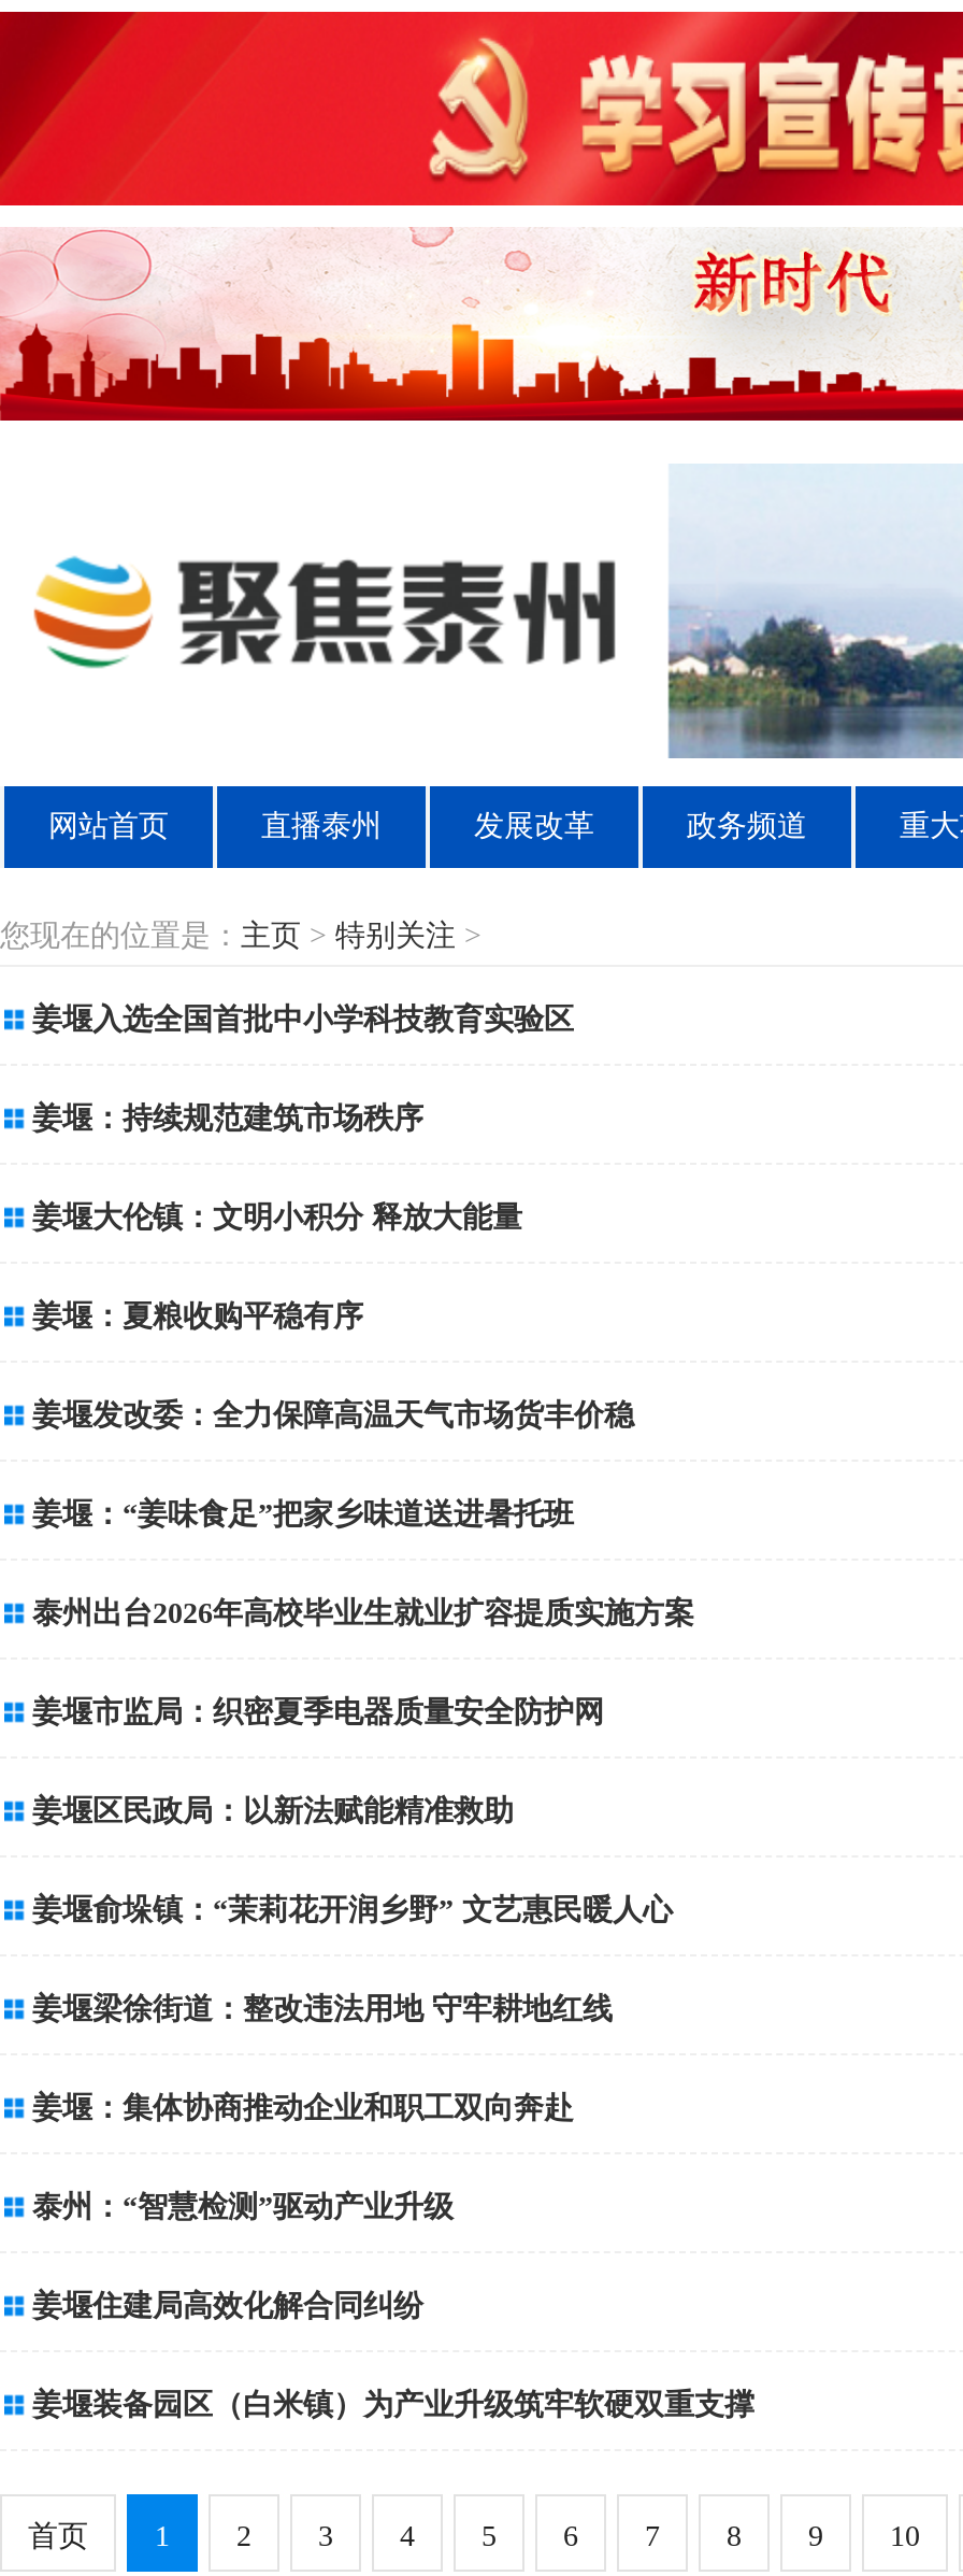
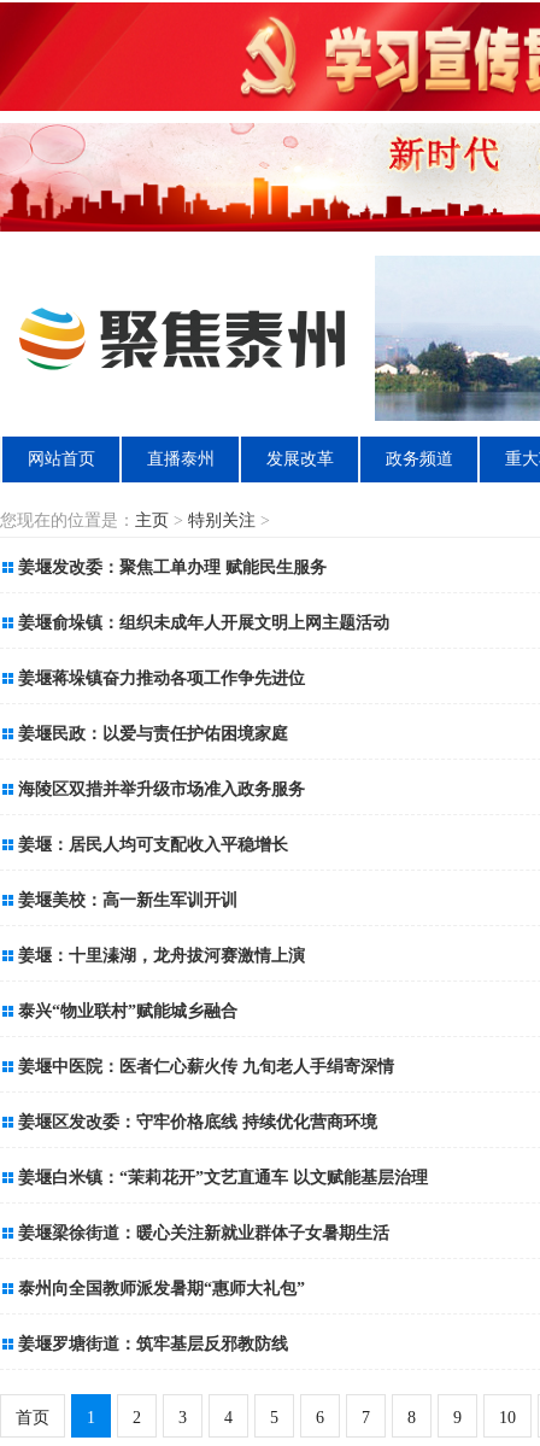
- 姜堰入选全国首批中小学科技教育实验区
+ 姜堰发改委：聚焦工单办理 赋能民生服务

- 姜堰：持续规范建筑市场秩序
+ 姜堰俞垛镇：组织未成年人开展文明上网主题活动

- 姜堰大伦镇：文明小积分 释放大能量
+ 姜堰蒋垛镇奋力推动各项工作争先进位

- 姜堰：夏粮收购平稳有序
+ 姜堰民政：以爱与责任护佑困境家庭

- 姜堰发改委：全力保障高温天气市场货丰价稳
+ 海陵区双措并举升级市场准入政务服务

- 姜堰：“姜味食足”把家乡味道送进暑托班
+ 姜堰：居民人均可支配收入平稳增长

- 泰州出台2026年高校毕业生就业扩容提质实施方案
+ 姜堰美校：高一新生军训开训

- 姜堰市监局：织密夏季电器质量安全防护网
+ 姜堰：十里溱湖，龙舟拔河赛激情上演

- 姜堰区民政局：以新法赋能精准救助
+ 泰兴“物业联村”赋能城乡融合

- 姜堰俞垛镇：“茉莉花开润乡野” 文艺惠民暖人心
+ 姜堰中医院：医者仁心薪火传 九旬老人手绢寄深情

- 姜堰梁徐街道：整改违法用地 守牢耕地红线
+ 姜堰区发改委：守牢价格底线 持续优化营商环境

- 姜堰：集体协商推动企业和职工双向奔赴
+ 姜堰白米镇：“茉莉花开”文艺直通车 以文赋能基层治理

- 泰州：“智慧检测”驱动产业升级
+ 姜堰梁徐街道：暖心关注新就业群体子女暑期生活

- 姜堰住建局高效化解合同纠纷
+ 泰州向全国教师派发暑期“惠师大礼包”

- 姜堰装备园区（白米镇）为产业升级筑牢软硬双重支撑
+ 姜堰罗塘街道：筑牢基层反邪教防线
